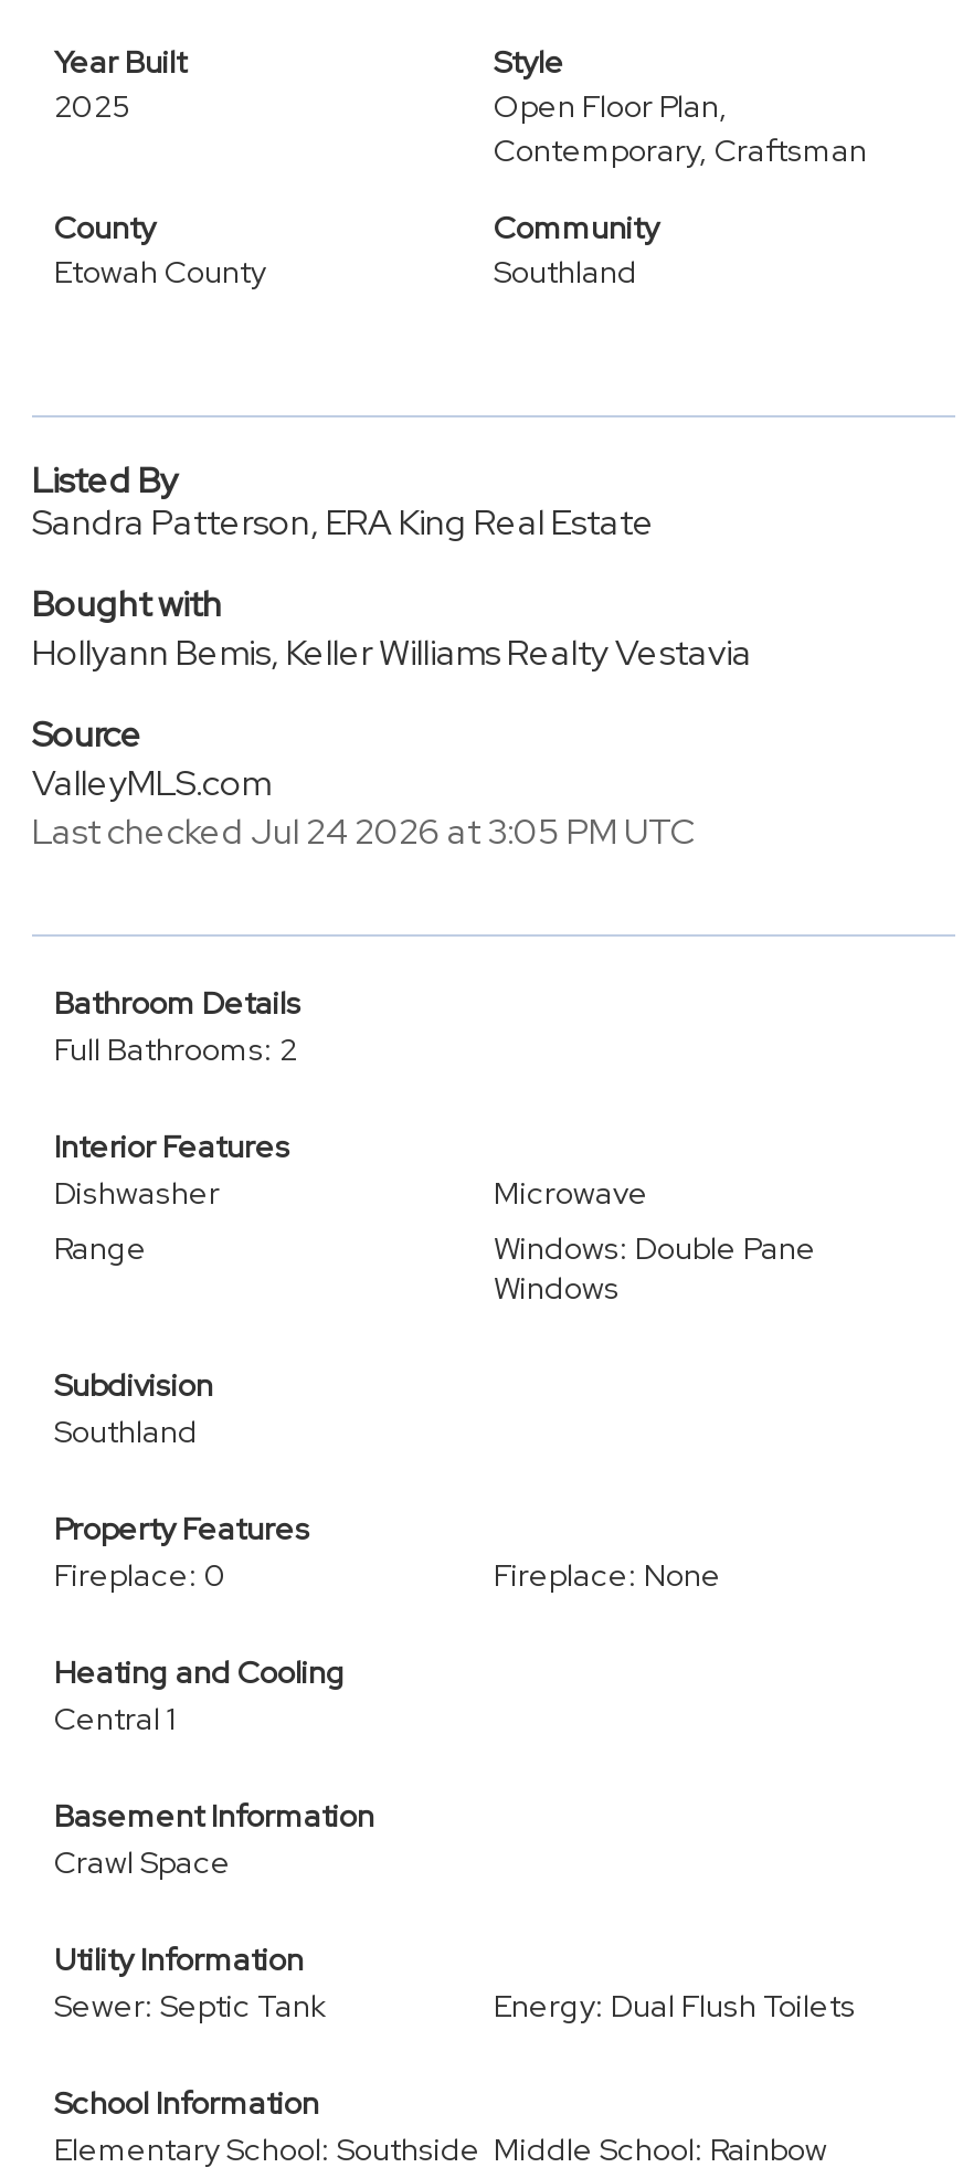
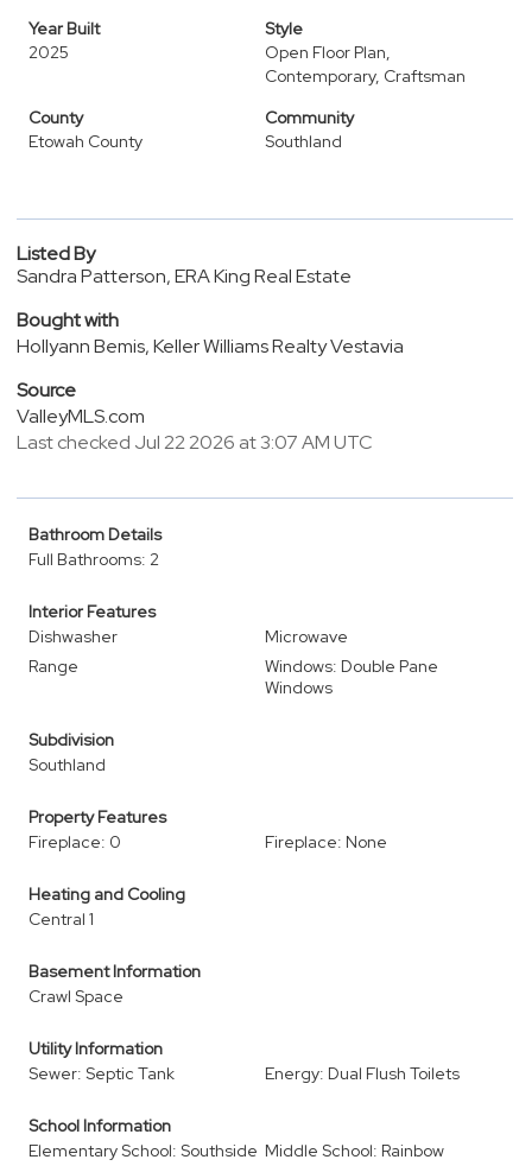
- Last checked Jul 24 2026 at 3:05 PM UTC
+ Last checked Jul 22 2026 at 3:07 AM UTC
